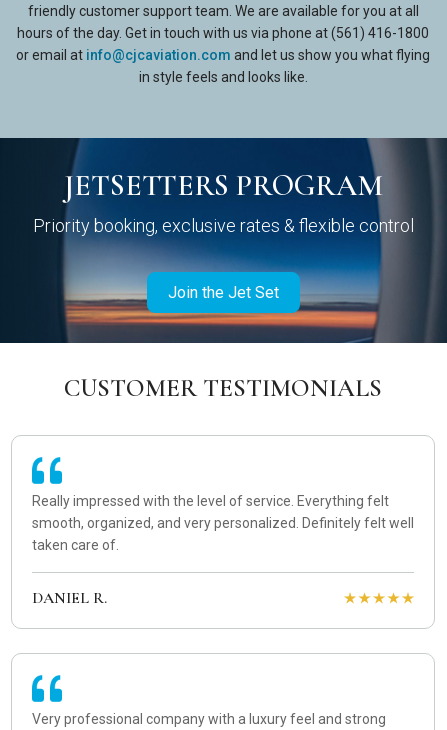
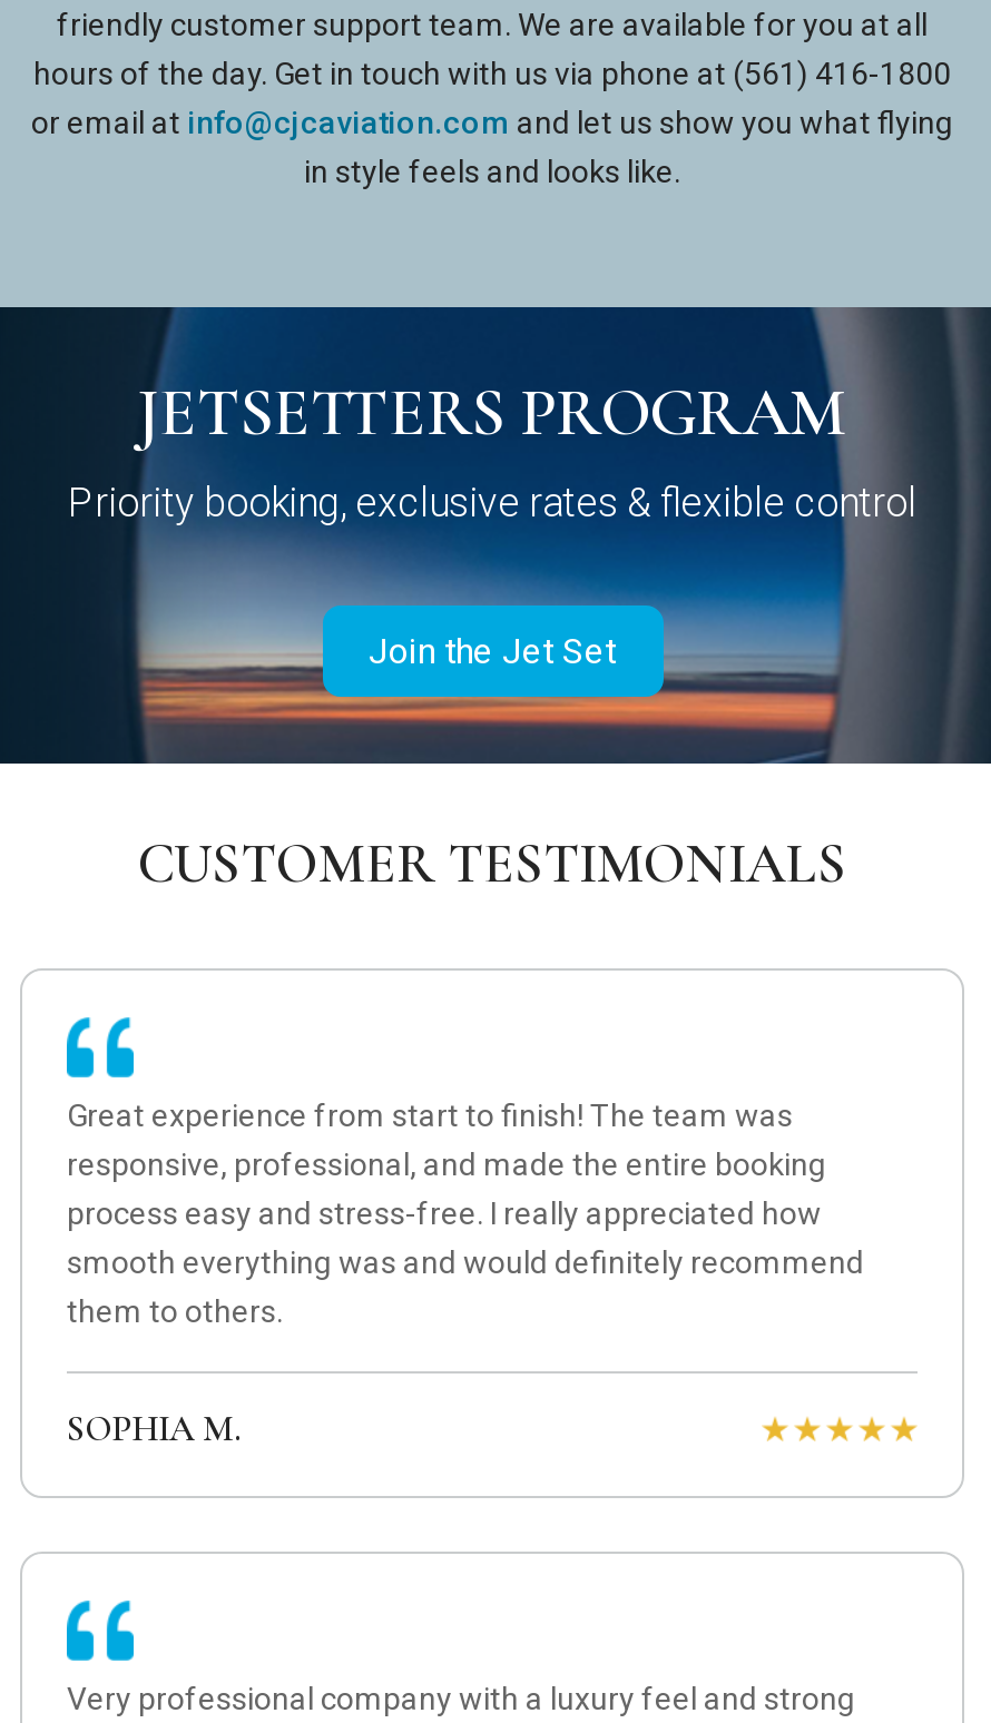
- Really impressed with the level of service. Everything felt
- smooth, organized, and very personalized. Definitely felt well
- taken care of.
+ Great experience from start to finish! The team was
+ responsive, professional, and made the entire booking
+ process easy and stress-free. I really appreciated how
+ smooth everything was and would definitely recommend
+ them to others.

- DANIEL R.
+ SOPHIA M.
